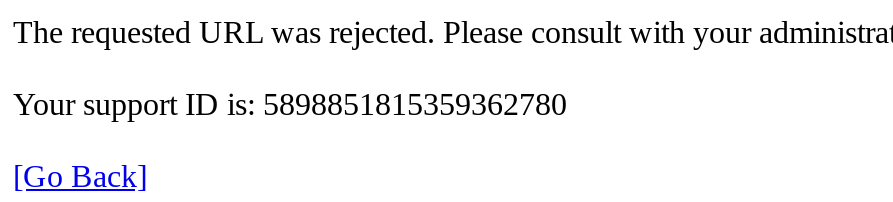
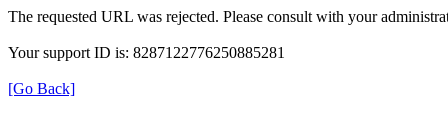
- Your support ID is: 5898851815359362780
+ Your support ID is: 8287122776250885281
